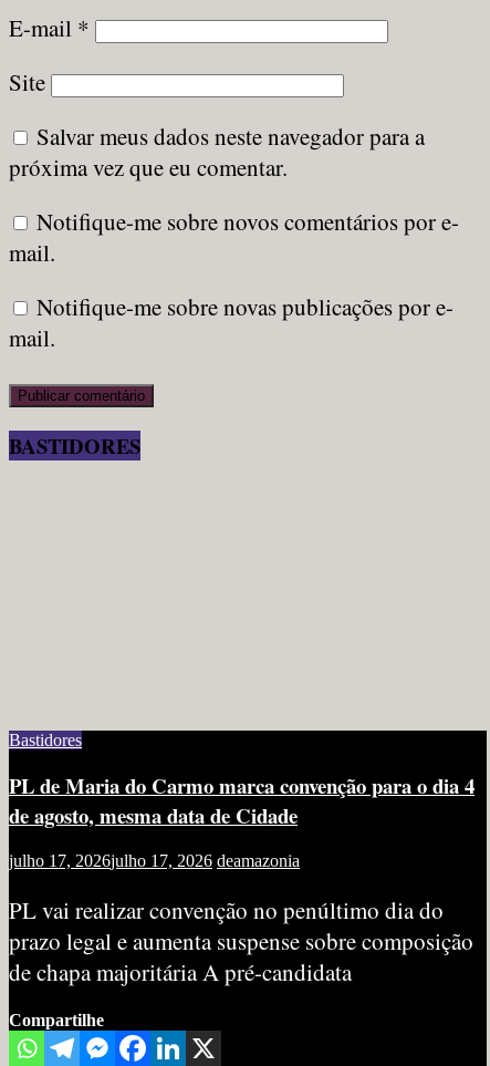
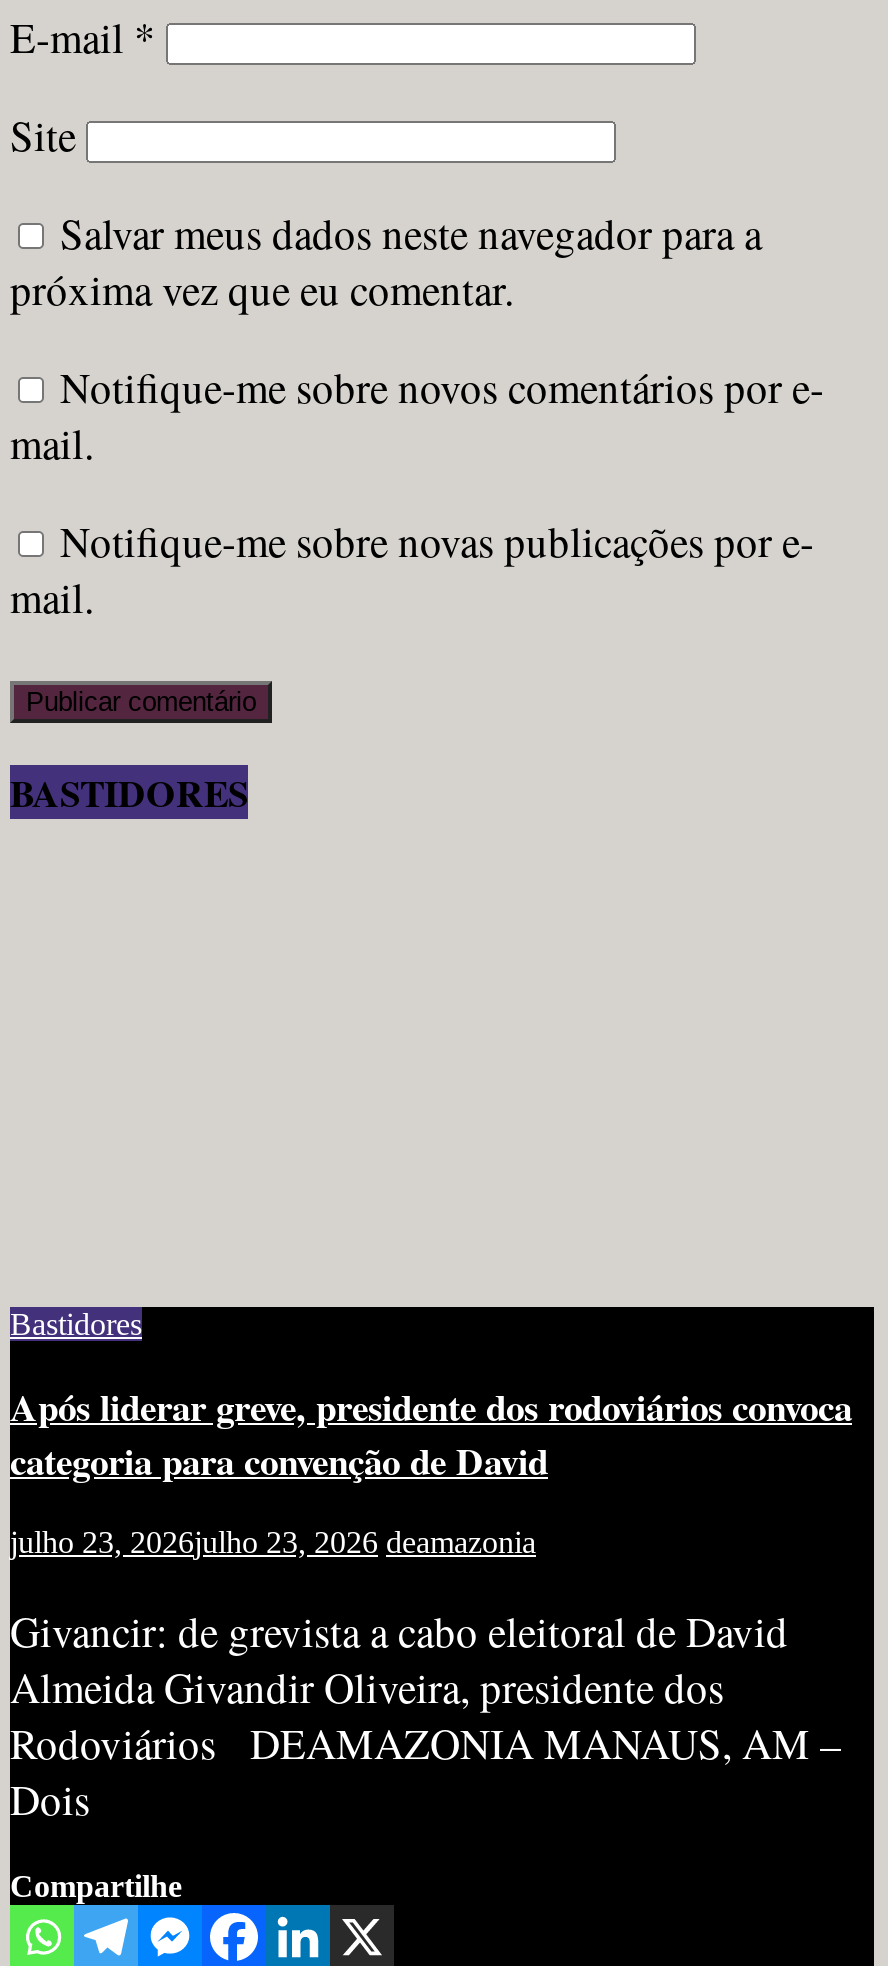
- PL de Maria do Carmo marca convenção para o dia 4
- de agosto, mesma data de Cidade
+ Após liderar greve, presidente dos rodoviários convoca
+ categoria para convenção de David

- julho 17, 2026julho 17, 2026 deamazonia
+ julho 23, 2026julho 23, 2026 deamazonia

- PL vai realizar convenção no penúltimo dia do
- prazo legal e aumenta suspense sobre composição
- de chapa majoritária A pré-candidata
+ Givancir: de grevista a cabo eleitoral de David
+ Almeida Givandir Oliveira, presidente dos
+ Rodoviários DEAMAZONIA MANAUS, AM –
+ Dois
